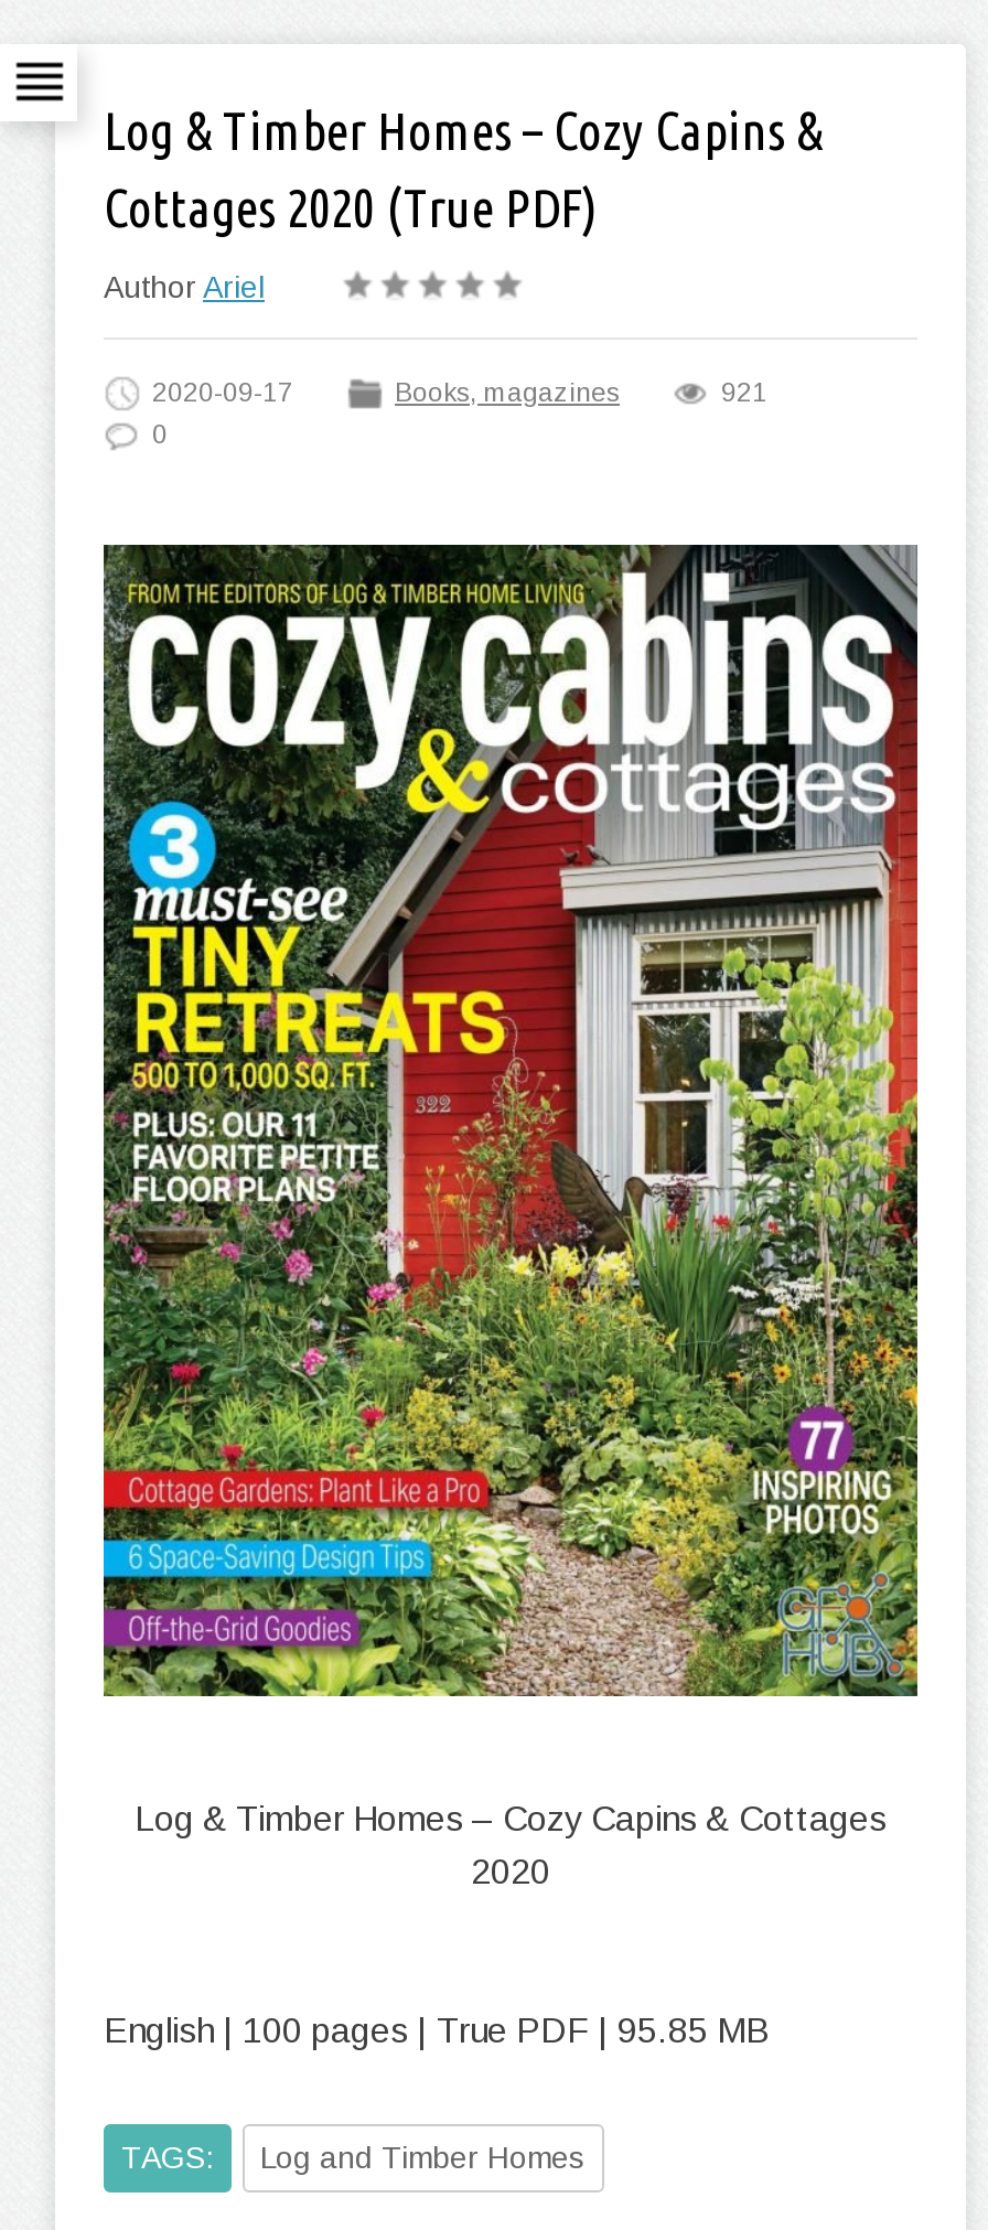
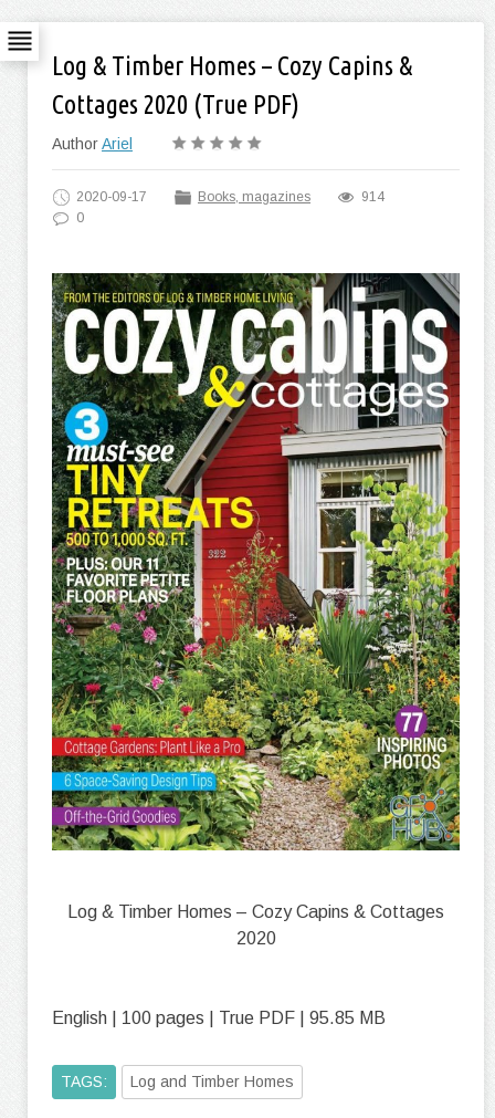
- 921
+ 914
